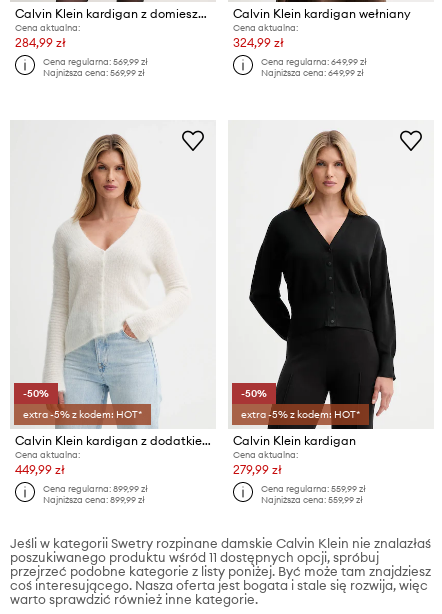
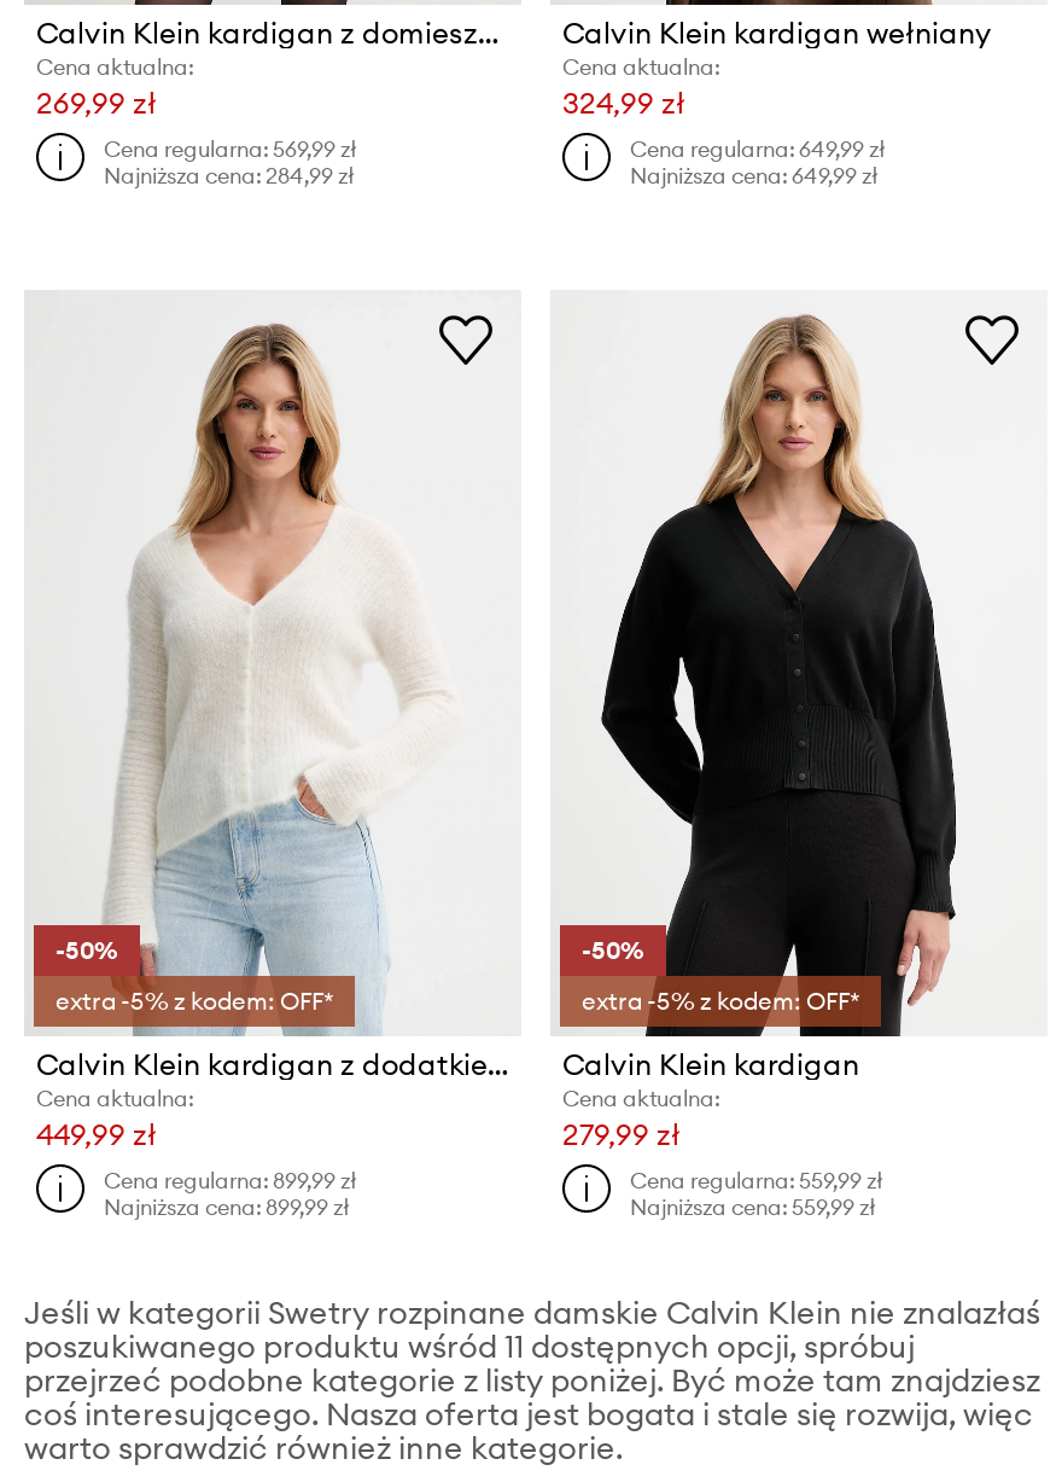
- 284,99 zł
+ 269,99 zł

- Najniższa cena: 569,99 zł
+ Najniższa cena: 284,99 zł

- extra -5% z kodem: HOT*
+ extra -5% z kodem: OFF*

- extra -5% z kodem: HOT*
+ extra -5% z kodem: OFF*
